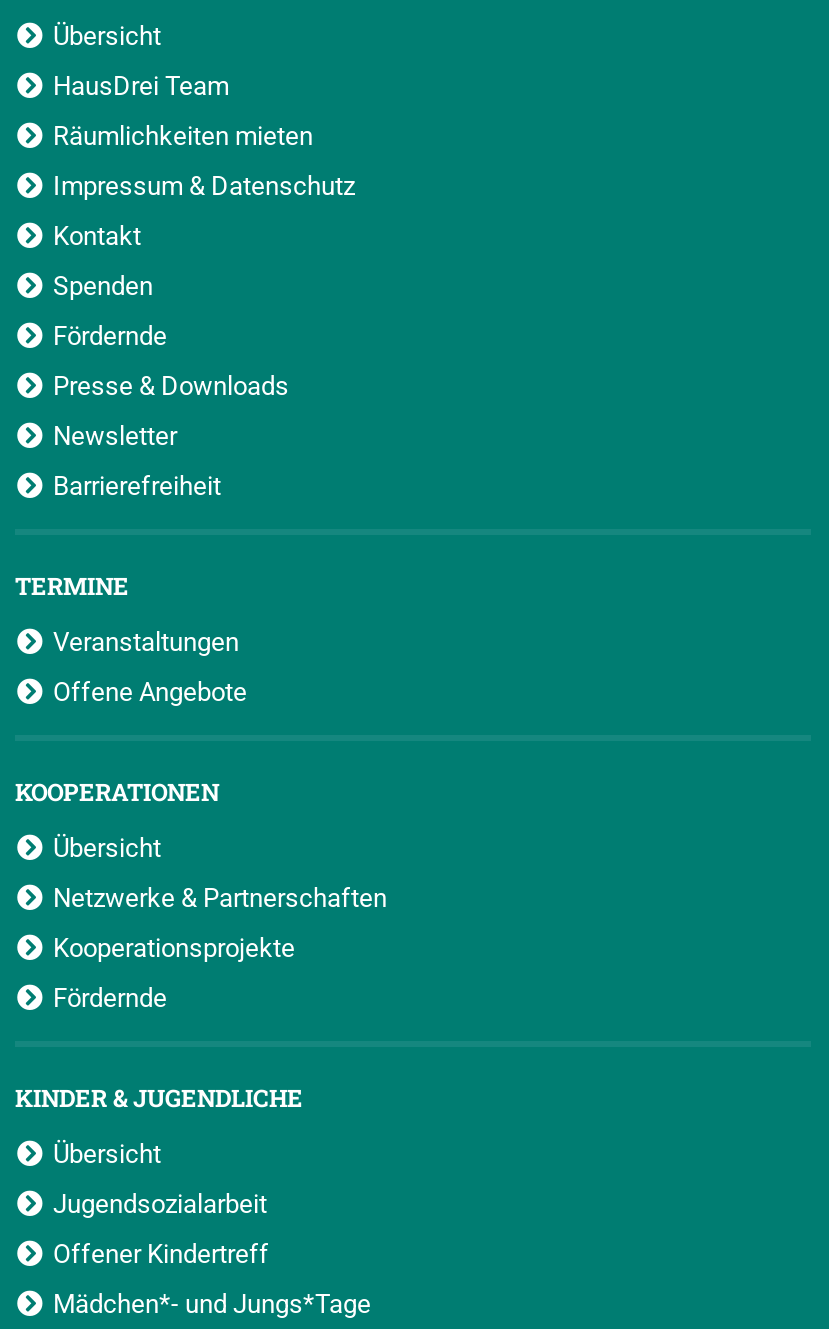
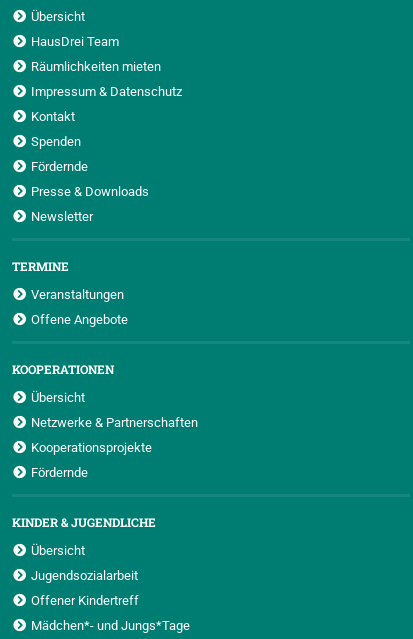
- Barrierefreiheit
